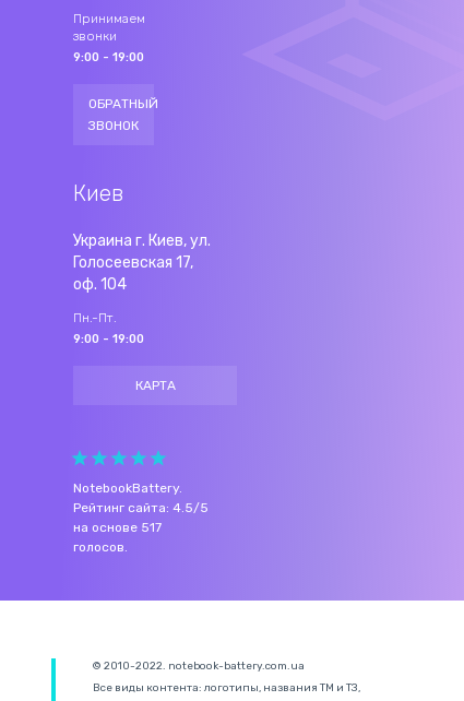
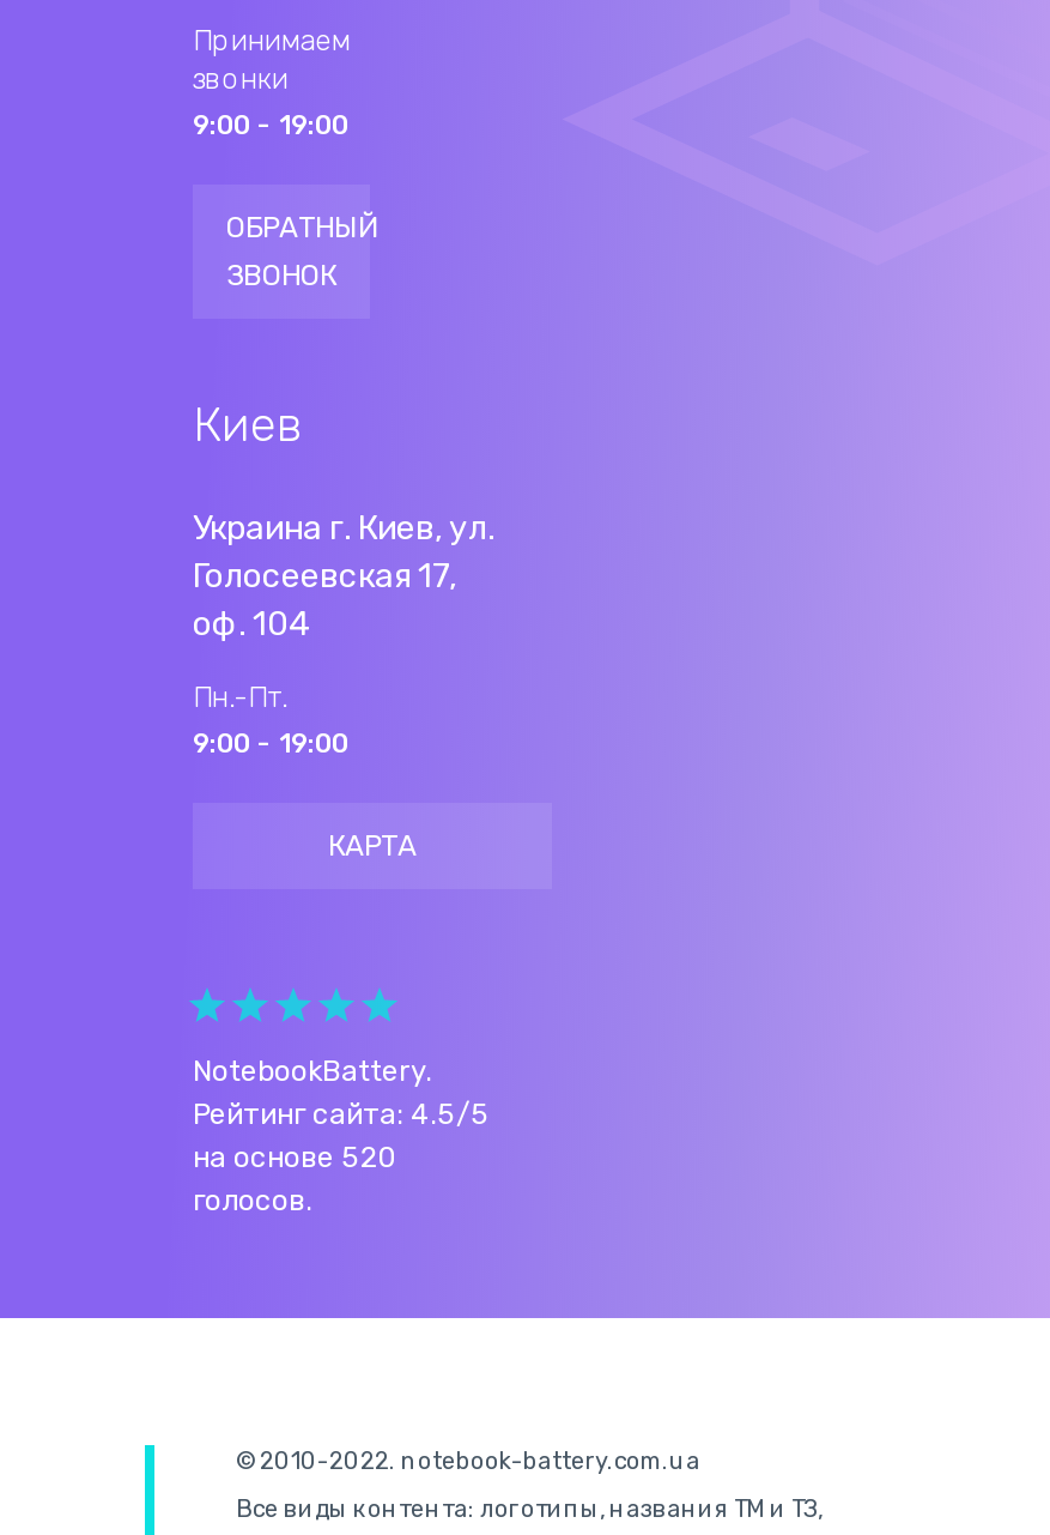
- на основе 517
+ на основе 520
